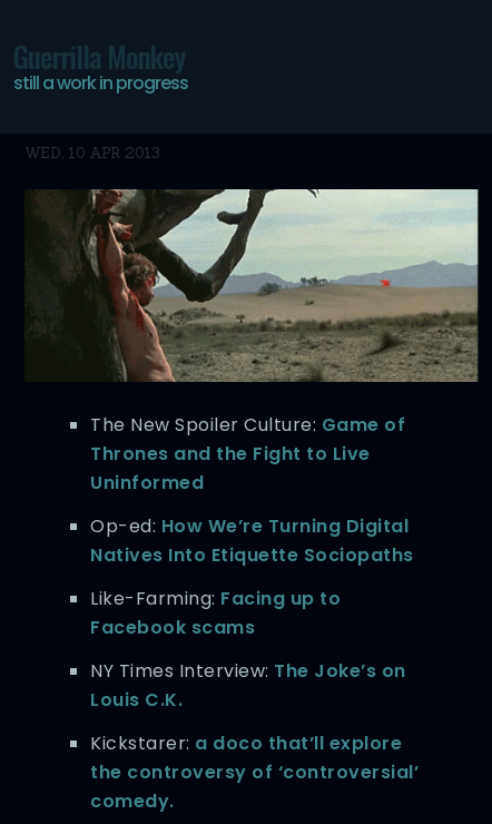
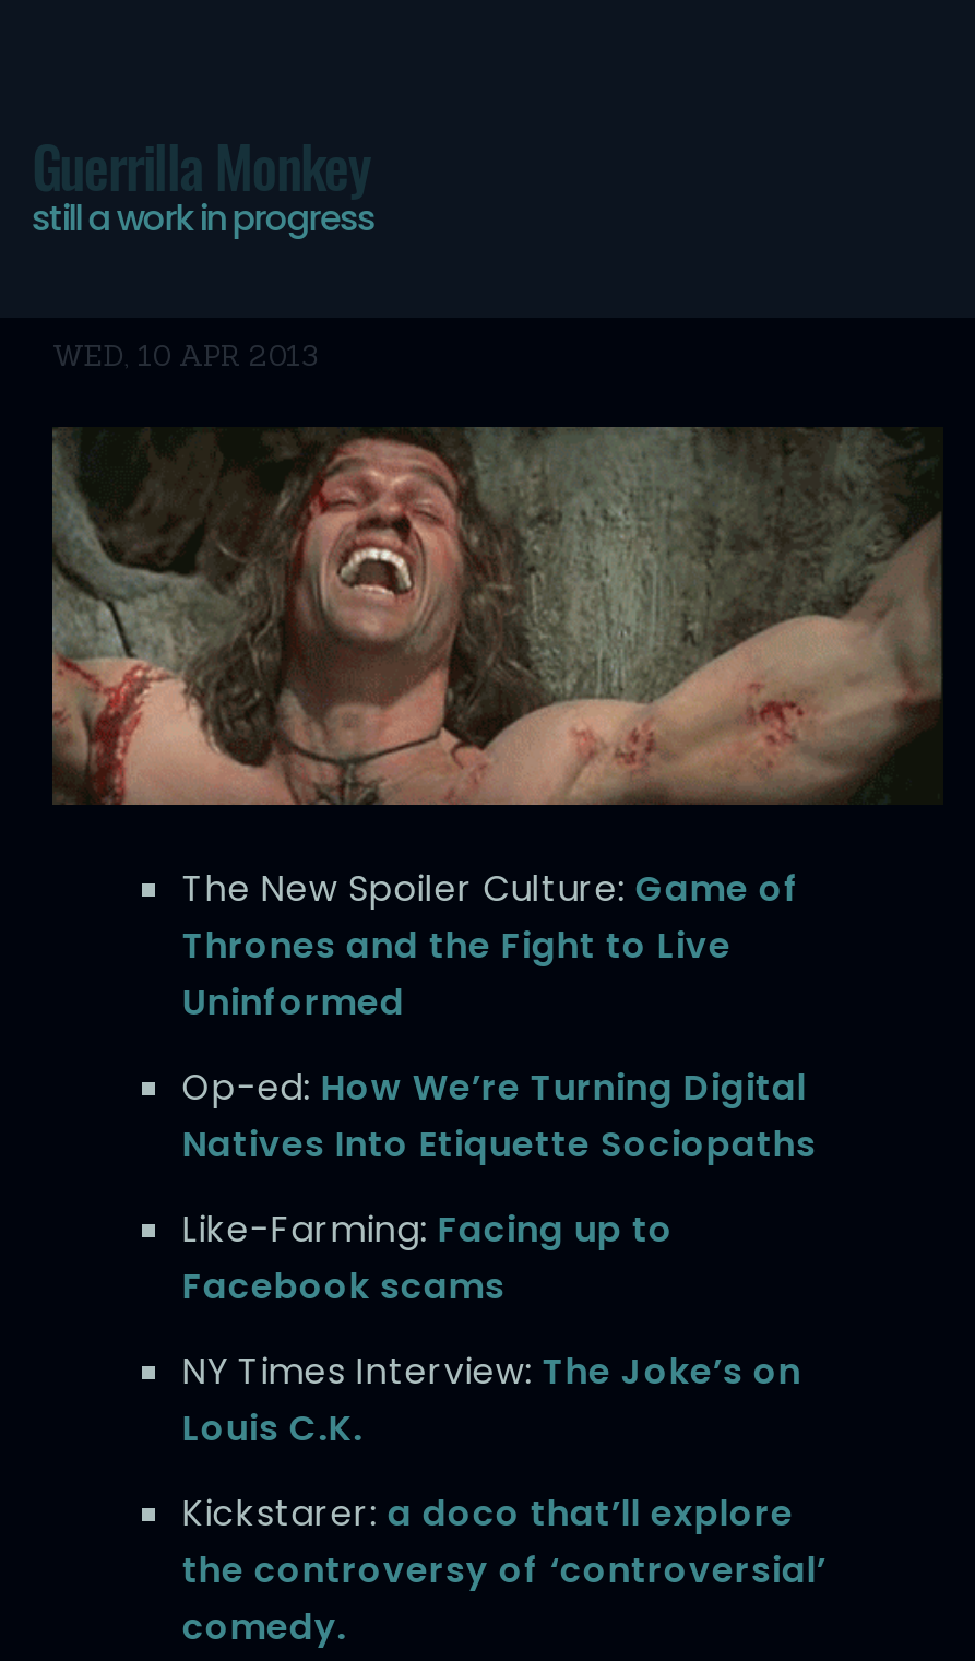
- [image]
+ [image]
